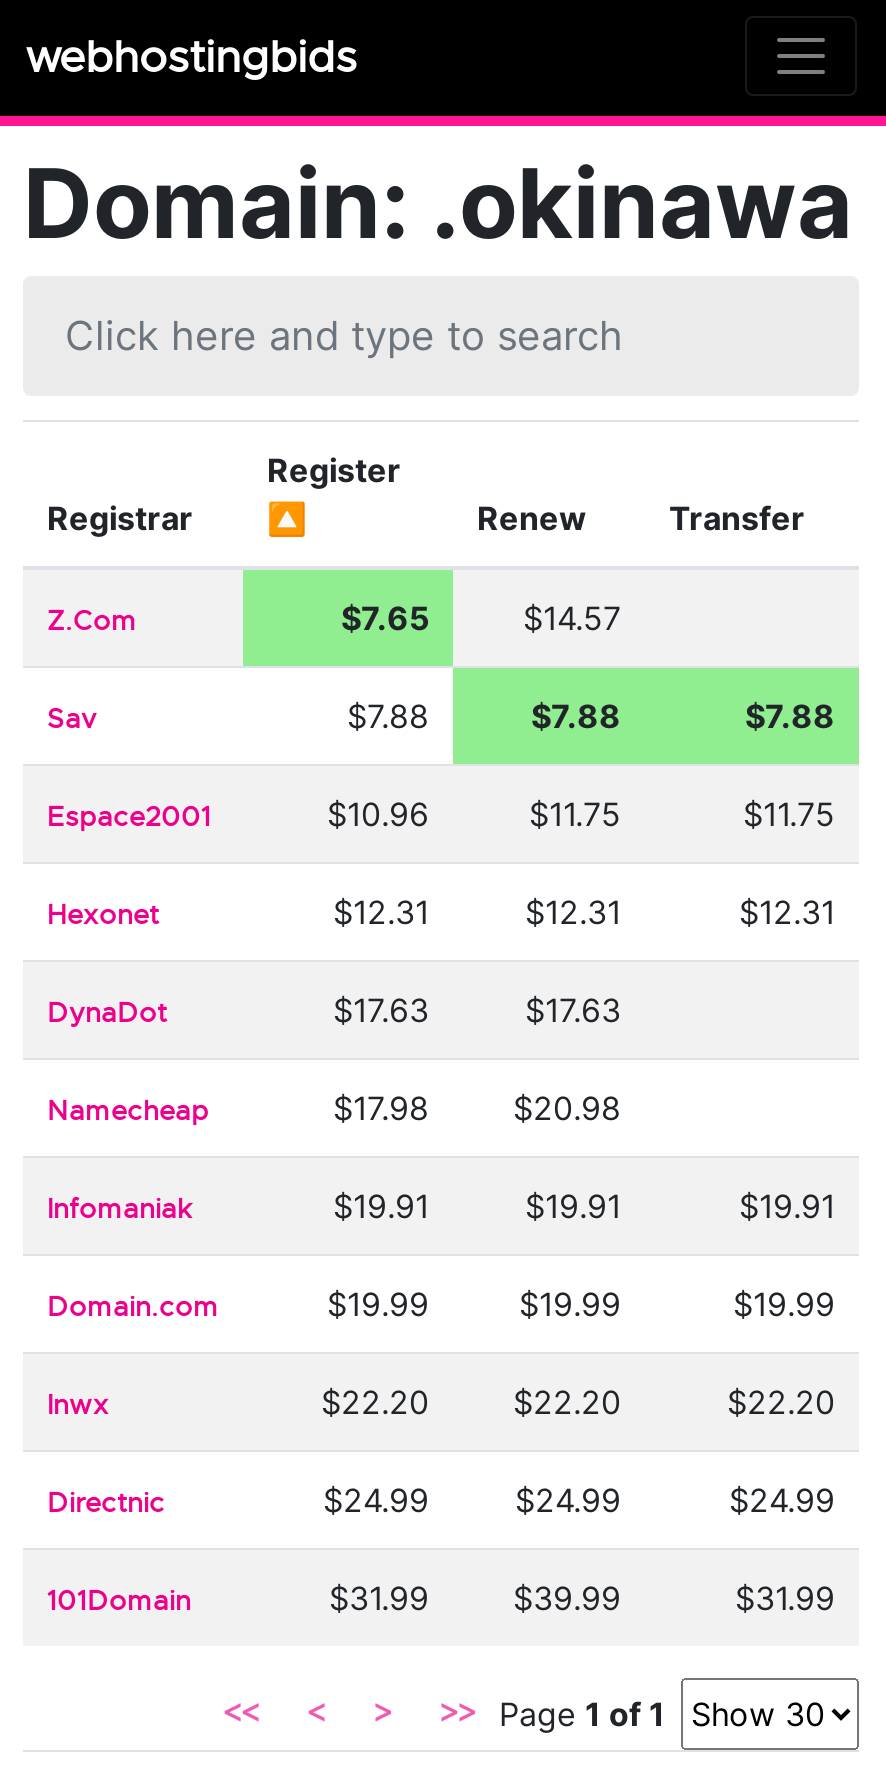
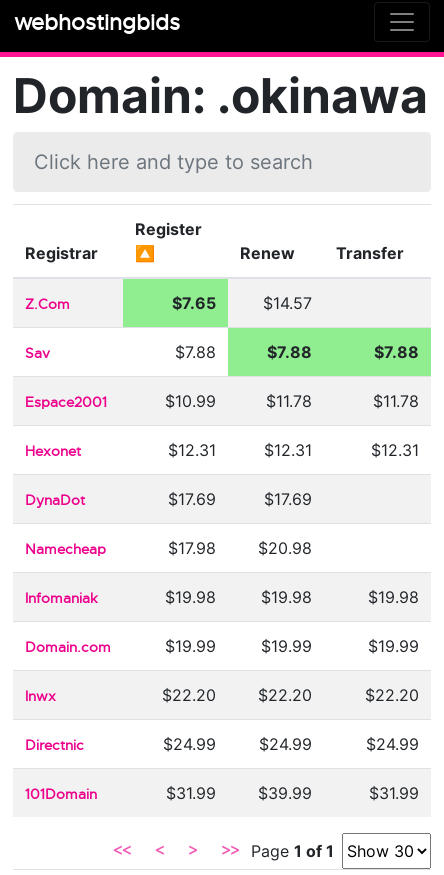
- $10.96
+ $10.99

- $11.75
+ $11.78

- $11.75
+ $11.78

- $17.63
+ $17.69

- $17.63
+ $17.69

- $19.91
+ $19.98

- $19.91
+ $19.98

- $19.91
+ $19.98
